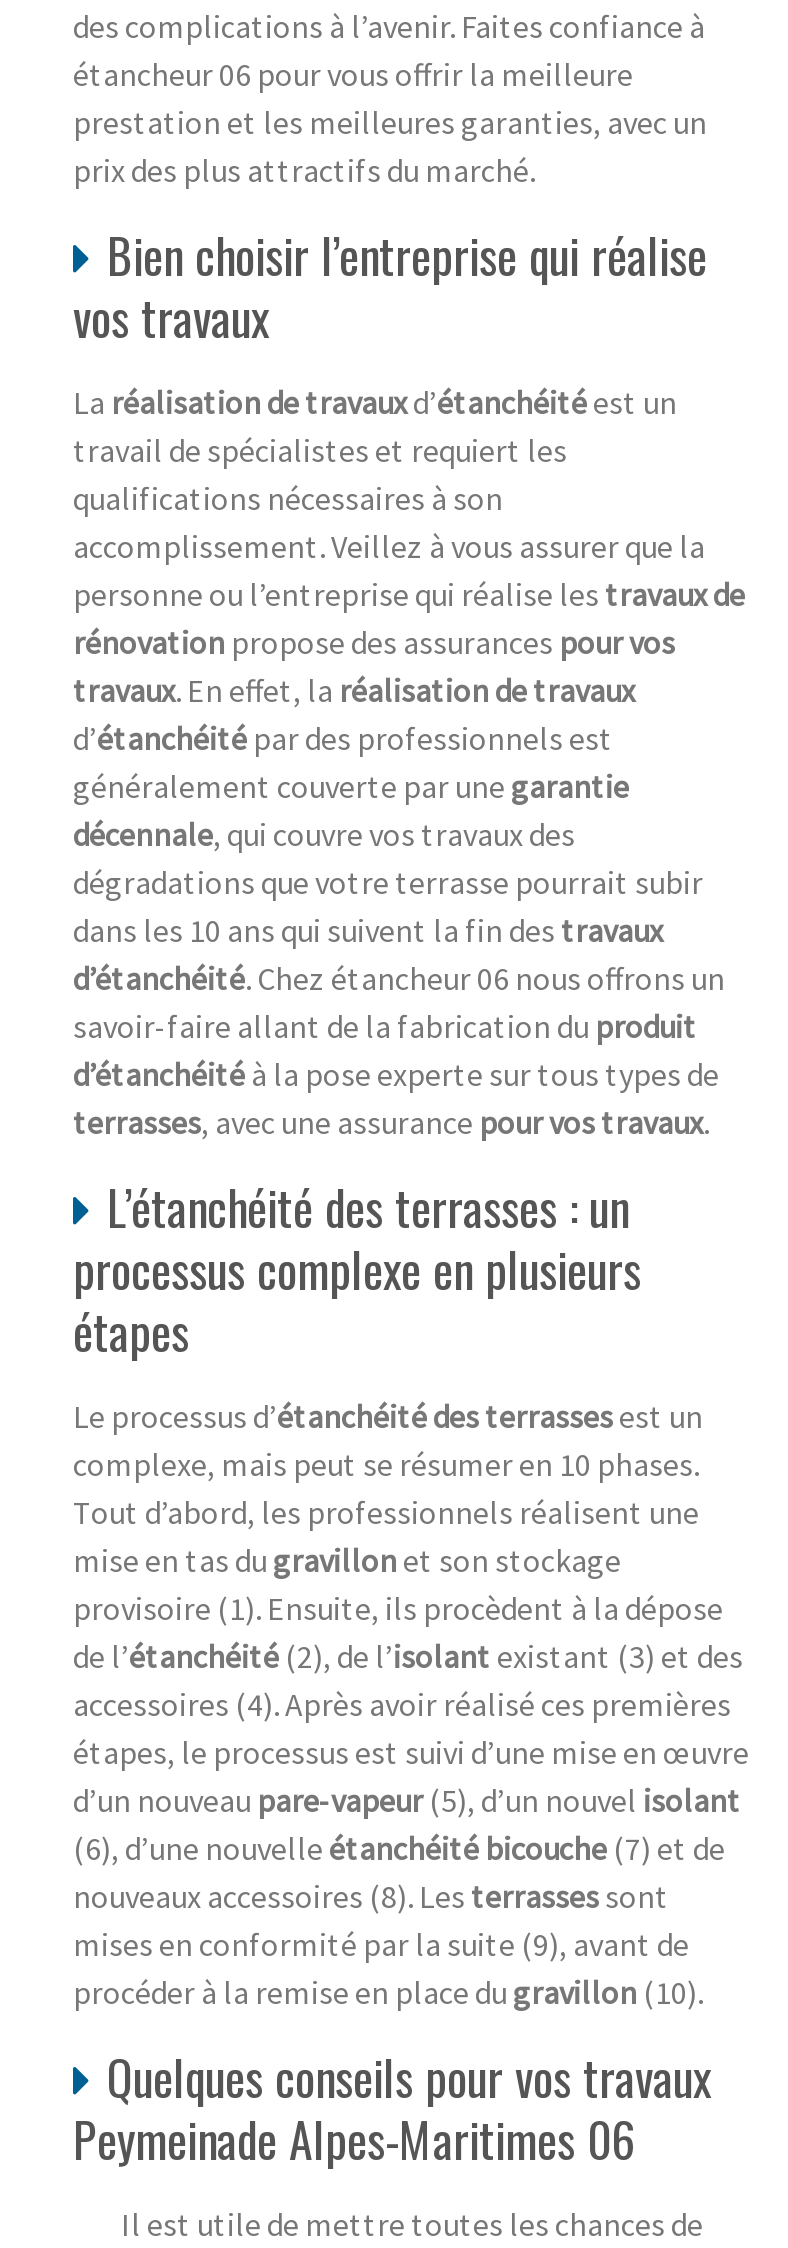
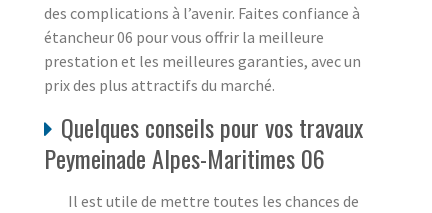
- Bien choisir l’entreprise qui réalise
- vos travaux
- La réalisation de travauxd’étanchéité est un
- travail de spécialistes et requiert les
- qualifications nécessaires à son
- accomplissement. Veillez à vous assurer que la
- personne ou l’entreprise qui réalise les travaux de
- rénovation propose des assurances pour vos
- travaux. En effet, la réalisation de travaux
- d’étanchéité par des professionnels est
- généralement couverte par une garantie
- décennale, qui couvre vos travaux des
- dégradations que votre terrasse pourrait subir
- dans les 10 ans qui suivent la fin des travaux
- d’étanchéité. Chez étancheur 06 nous offrons un
- savoir-faire allant de la fabrication du produit
- d’étanchéité à la pose experte sur tous types de
- terrasses, avec une assurance pour vos travaux.
- L’étanchéité des terrasses : un
- processus complexe en plusieurs
- étapes
- Le processus d’étanchéité des terrasses est un
- complexe, mais peut se résumer en 10 phases.
- Tout d’abord, les professionnels réalisent une
- mise en tas du gravillon et son stockage
- provisoire (1). Ensuite, ils procèdent à la dépose
- de l’étanchéité (2), de l’isolant existant (3) et des
- accessoires (4). Après avoir réalisé ces premières
- étapes, le processus est suivi d’une mise en œuvre
- d’un nouveau pare-vapeur (5), d’un nouvel isolant
- (6), d’une nouvelle étanchéité bicouche (7) et de
- nouveaux accessoires (8). Les terrasses sont
- mises en conformité par la suite (9), avant de
- procéder à la remise en place du gravillon (10).
